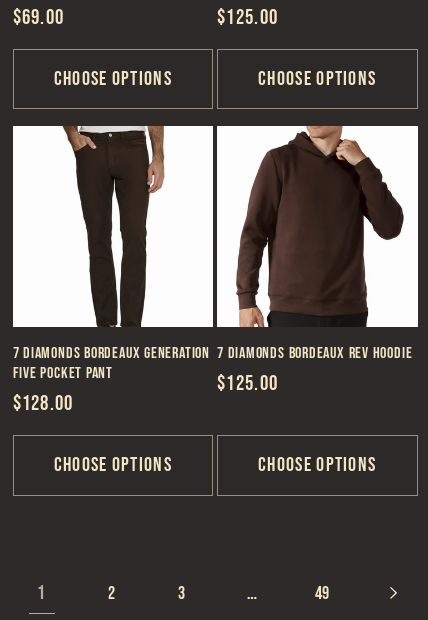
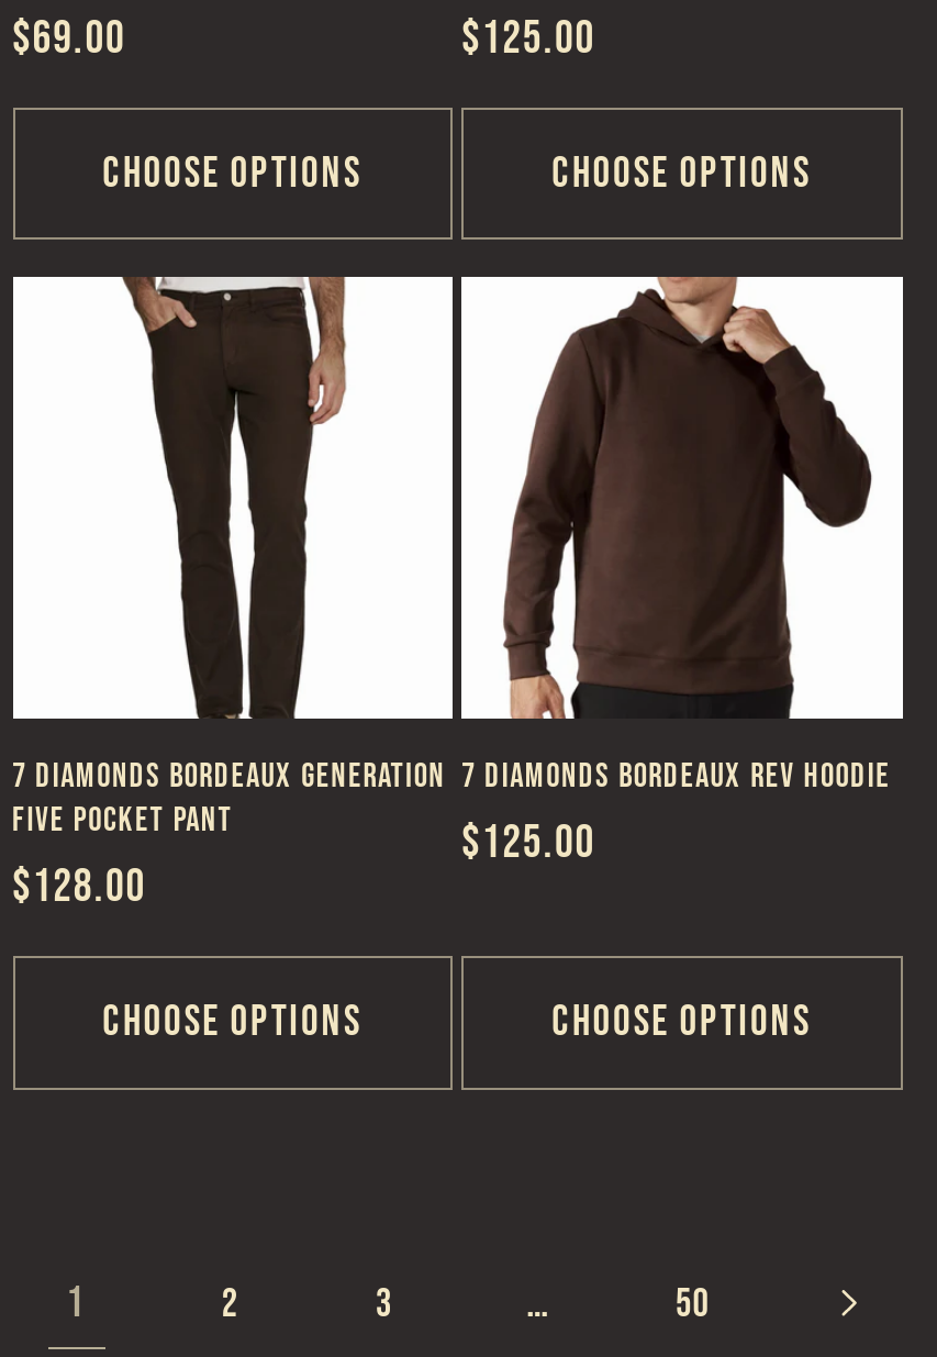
- 49
+ 50
